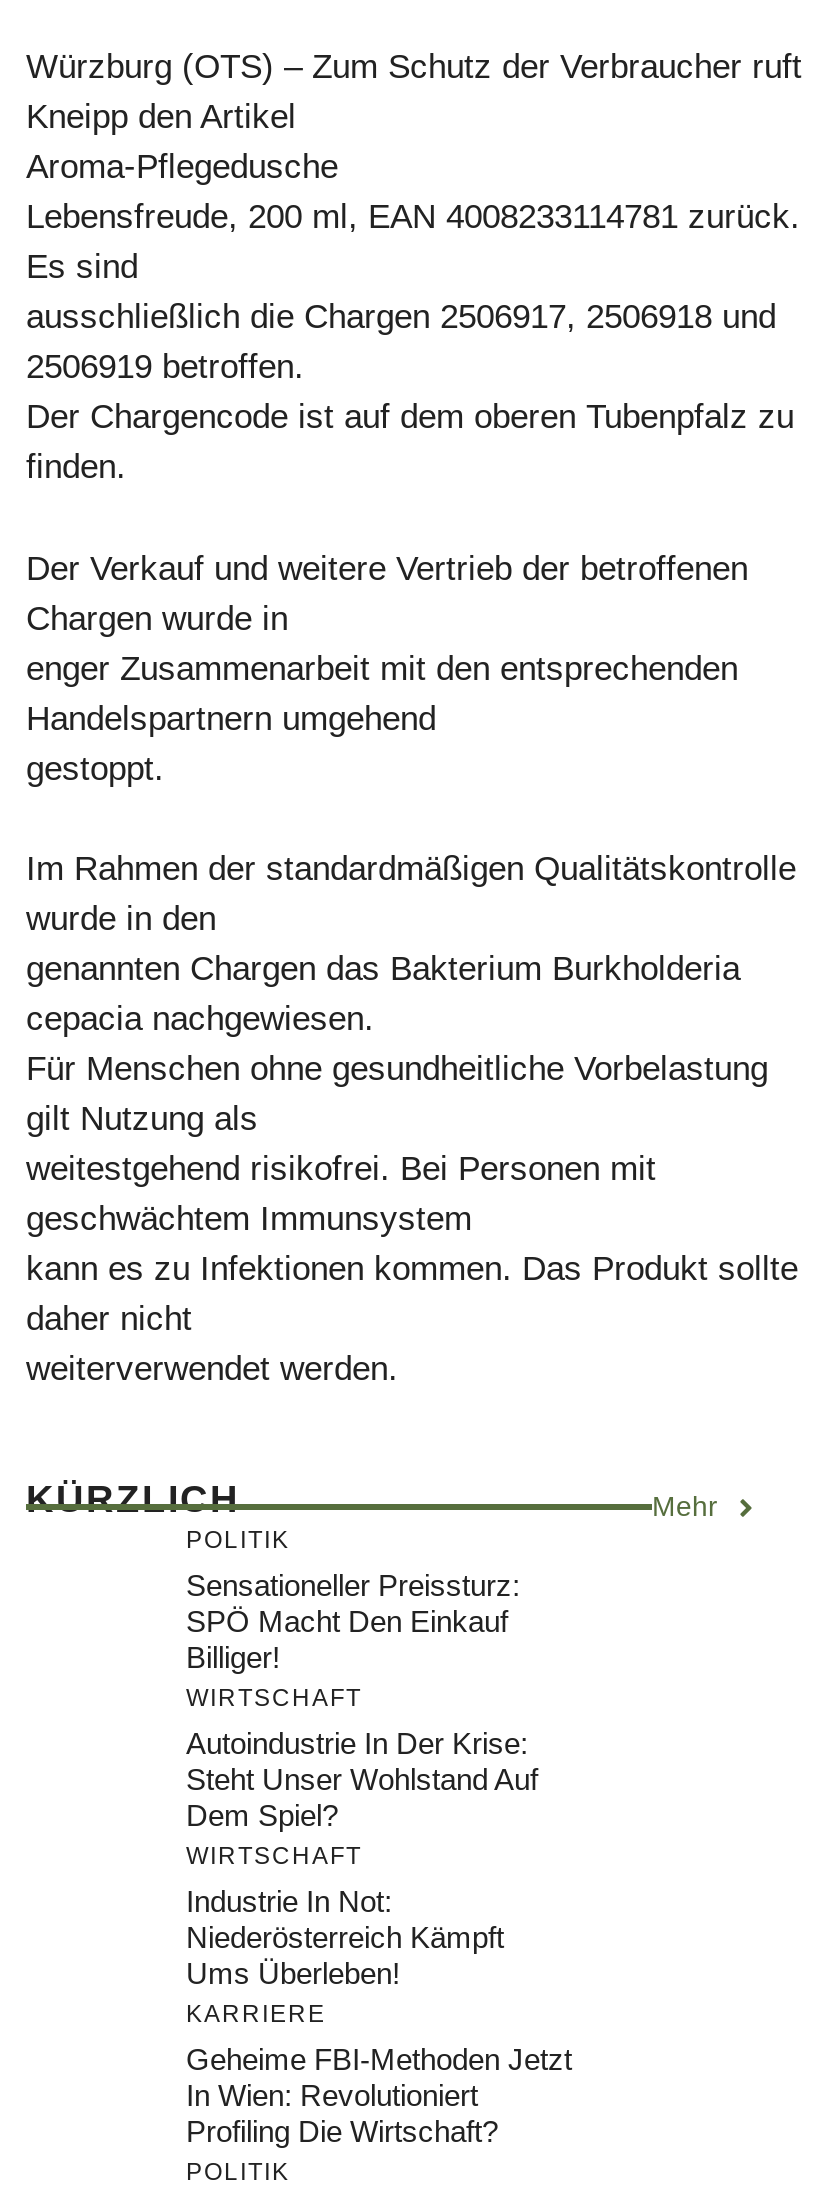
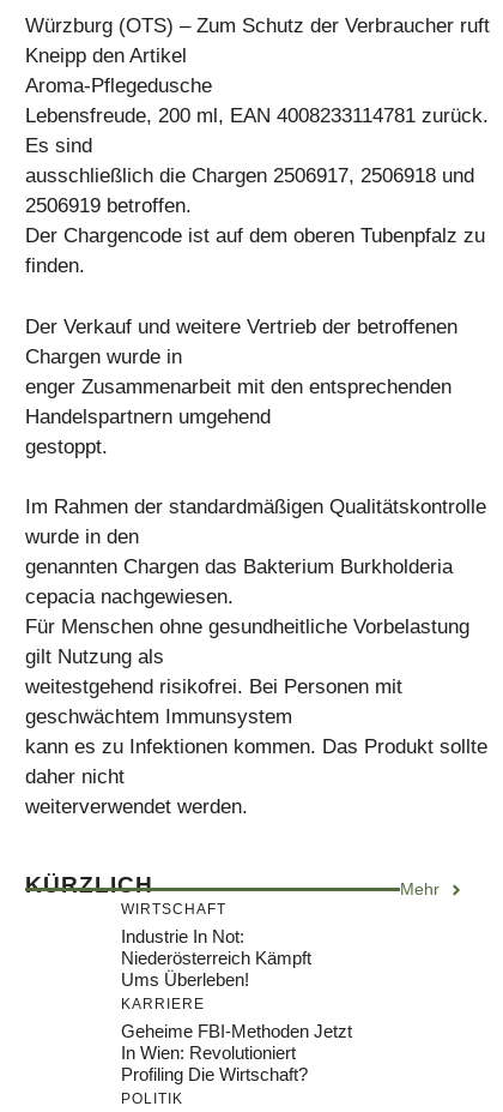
- POLITIK
- Sensationeller Preissturz:
- SPÖ Macht Den Einkauf
- Billiger!
- WIRTSCHAFT
- Autoindustrie In Der Krise:
- Steht Unser Wohlstand Auf
- Dem Spiel?
